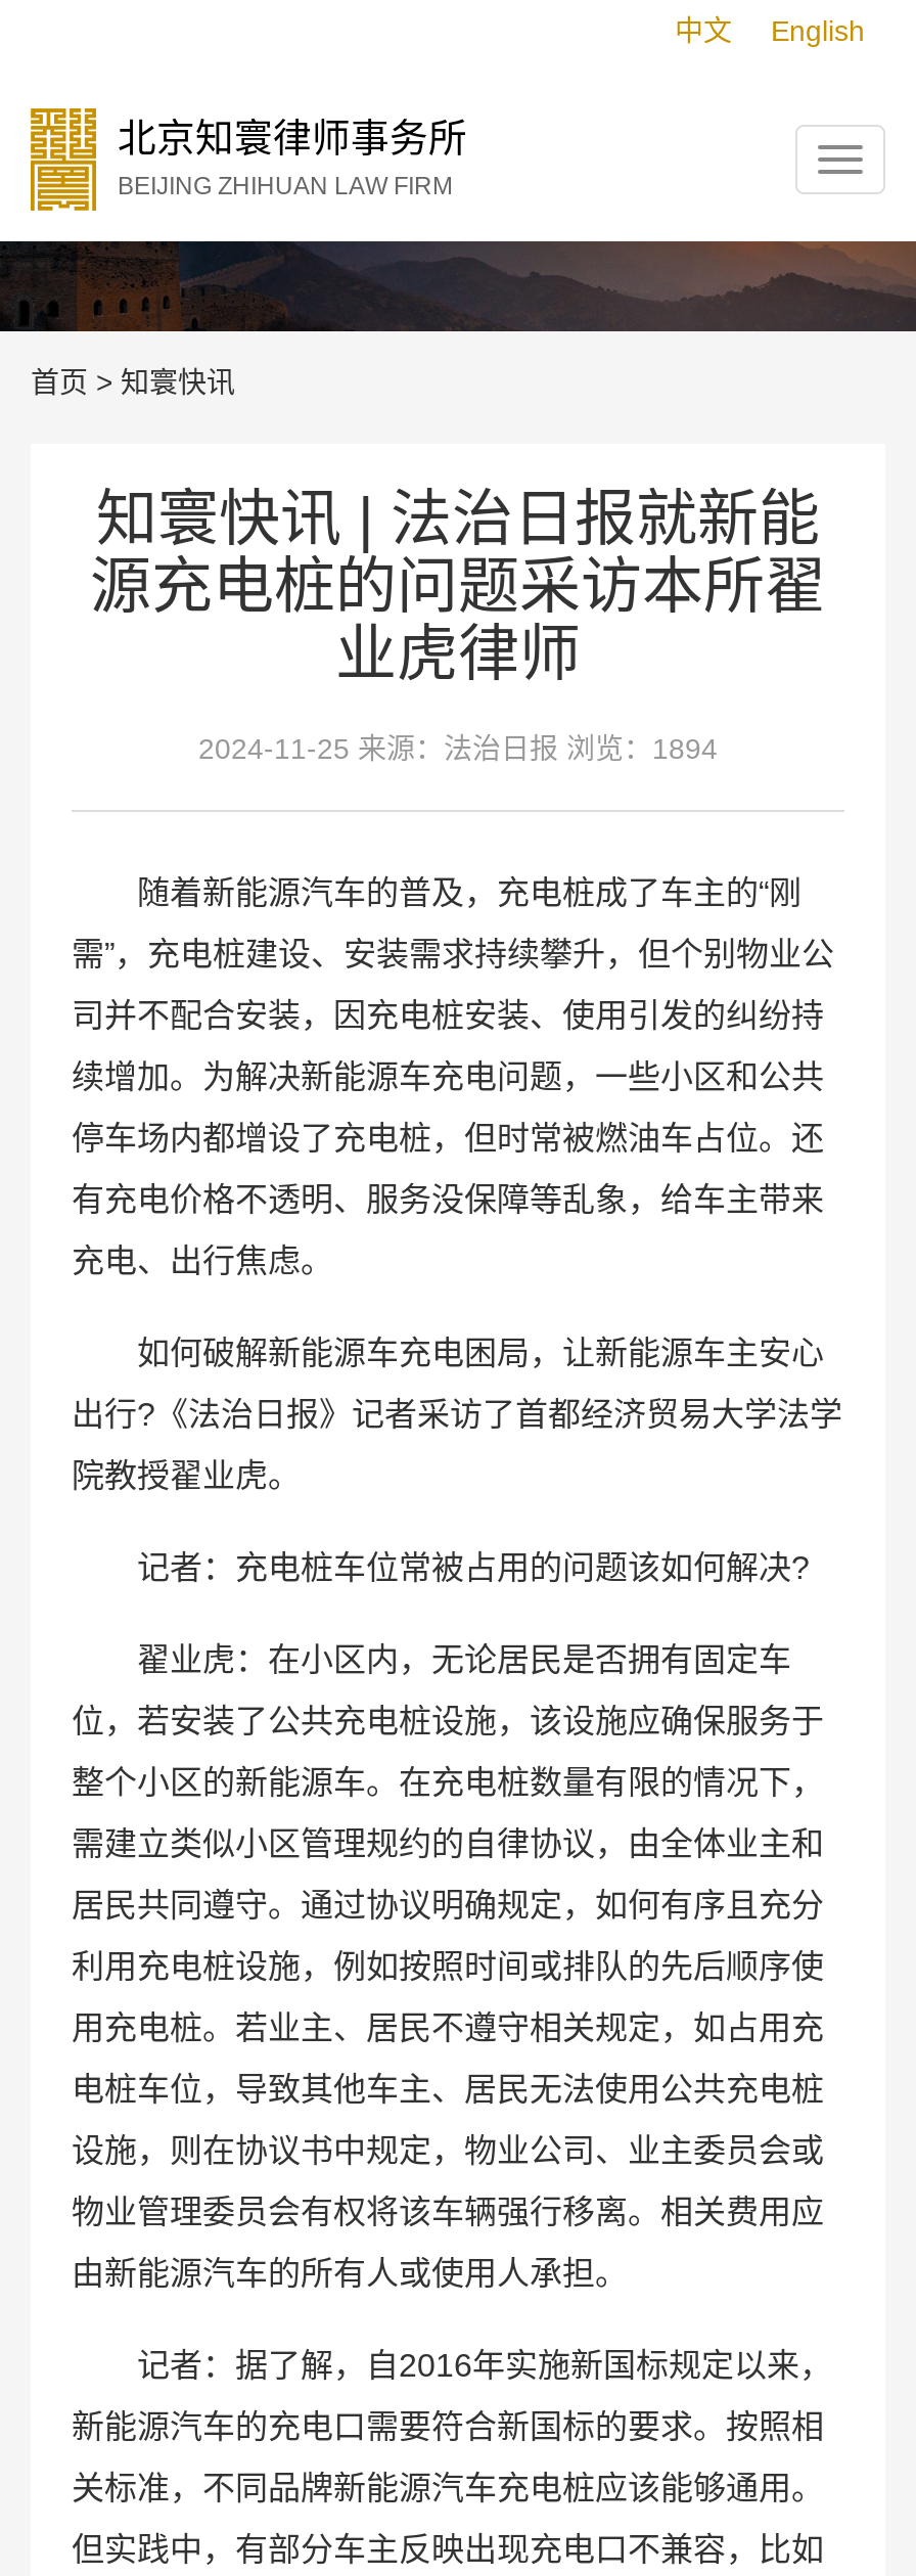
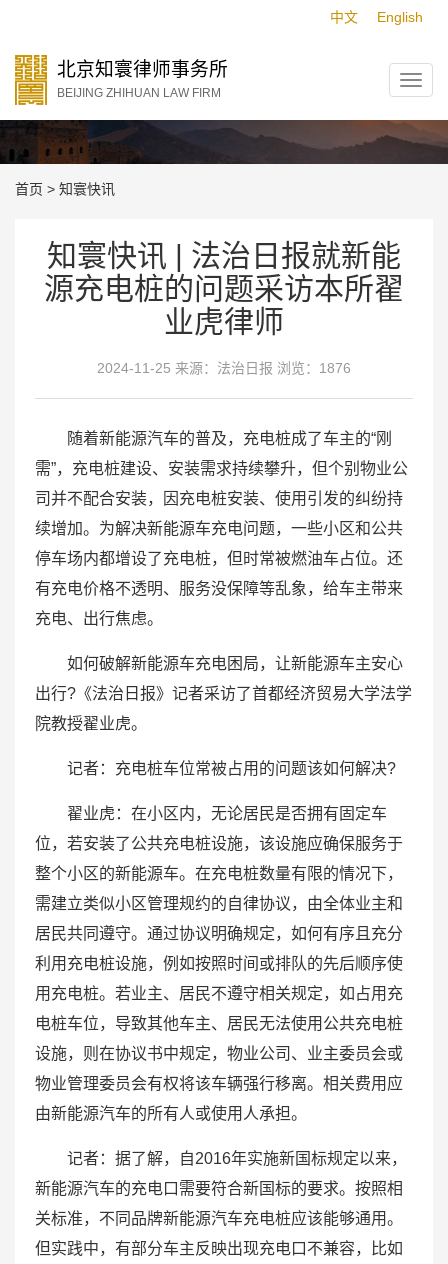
- 2024-11-25 来源：法治日报 浏览：1894
+ 2024-11-25 来源：法治日报 浏览：1876
